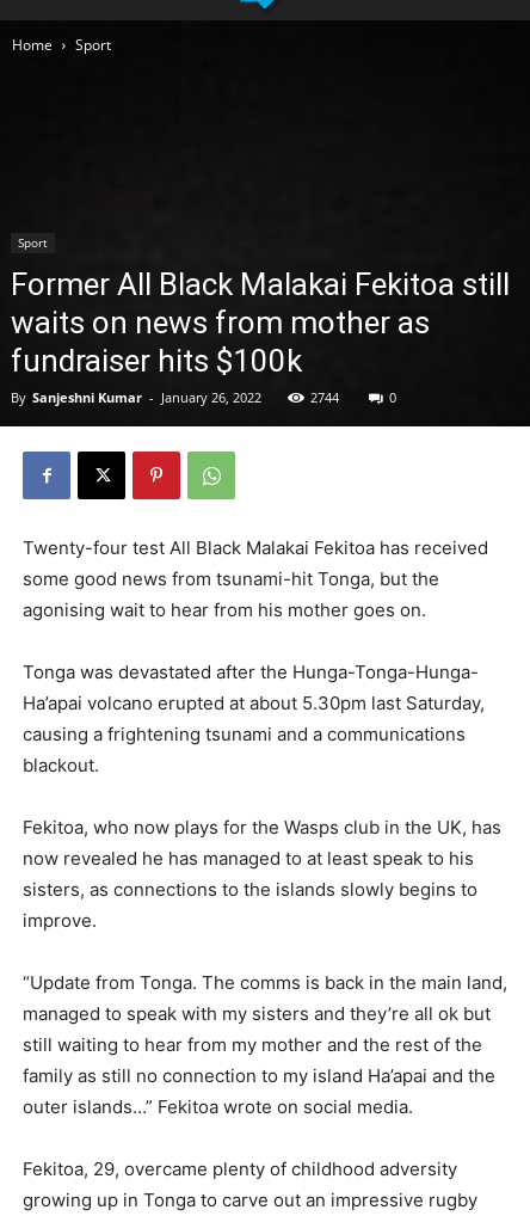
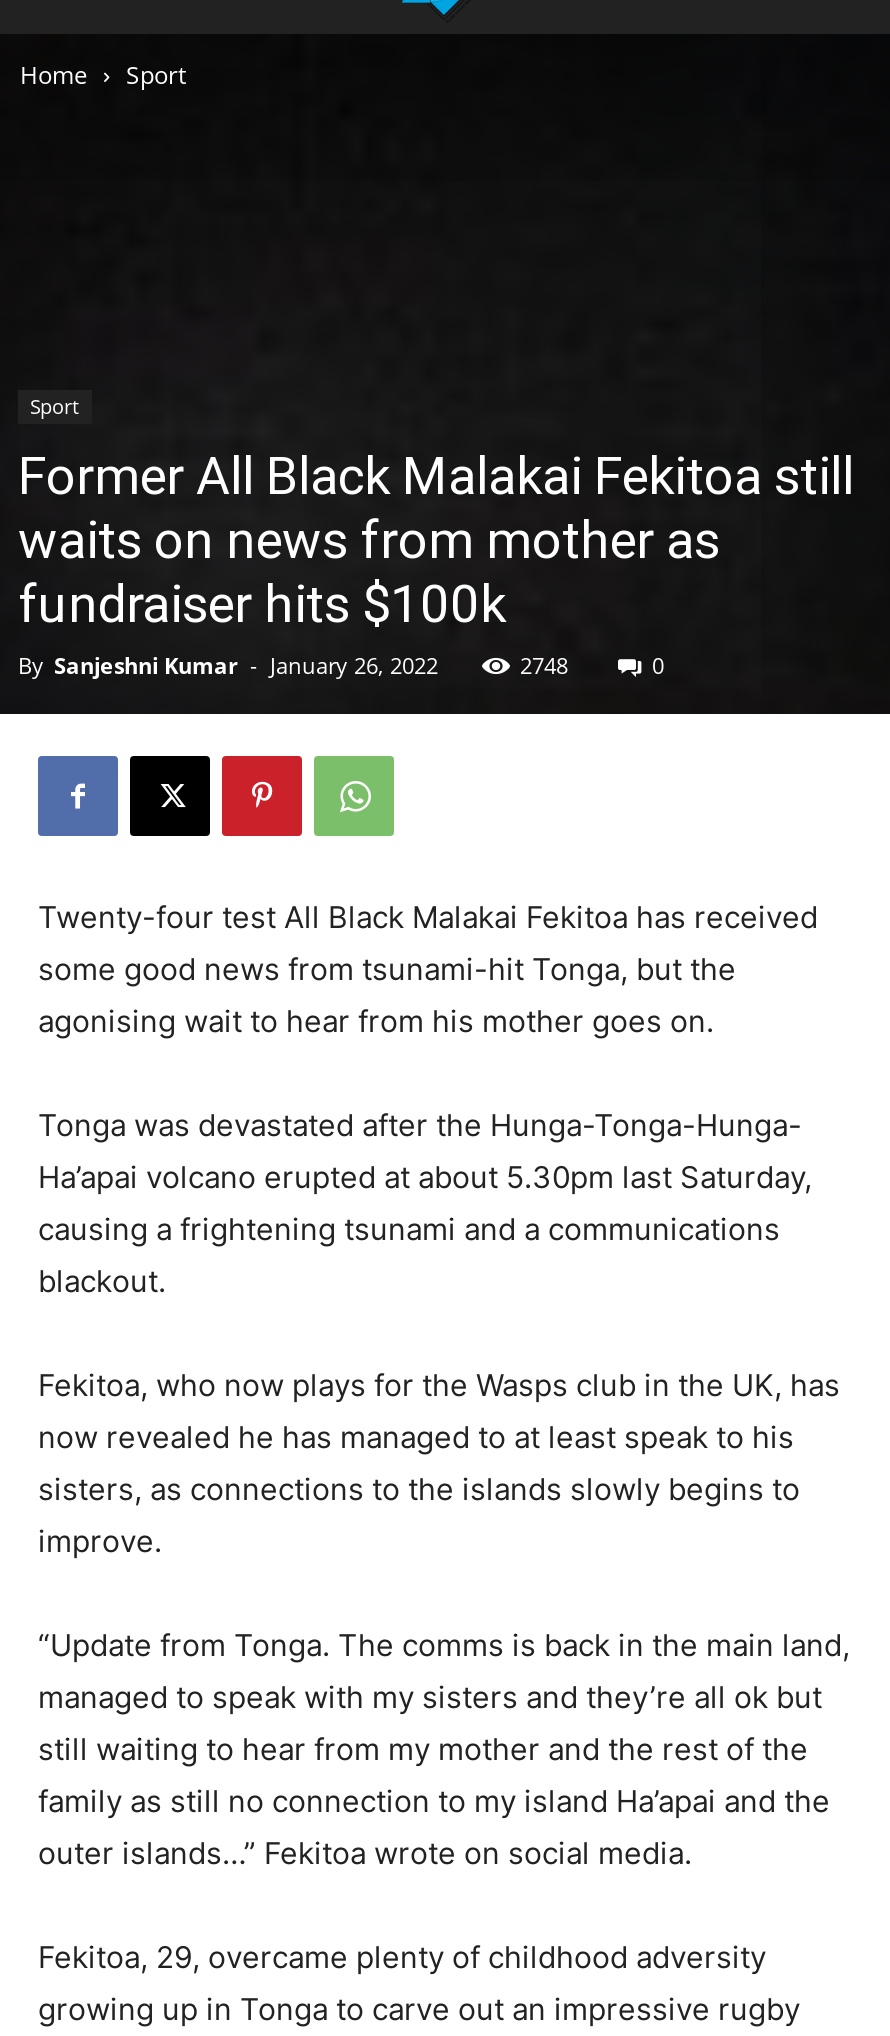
- 2744
+ 2748
